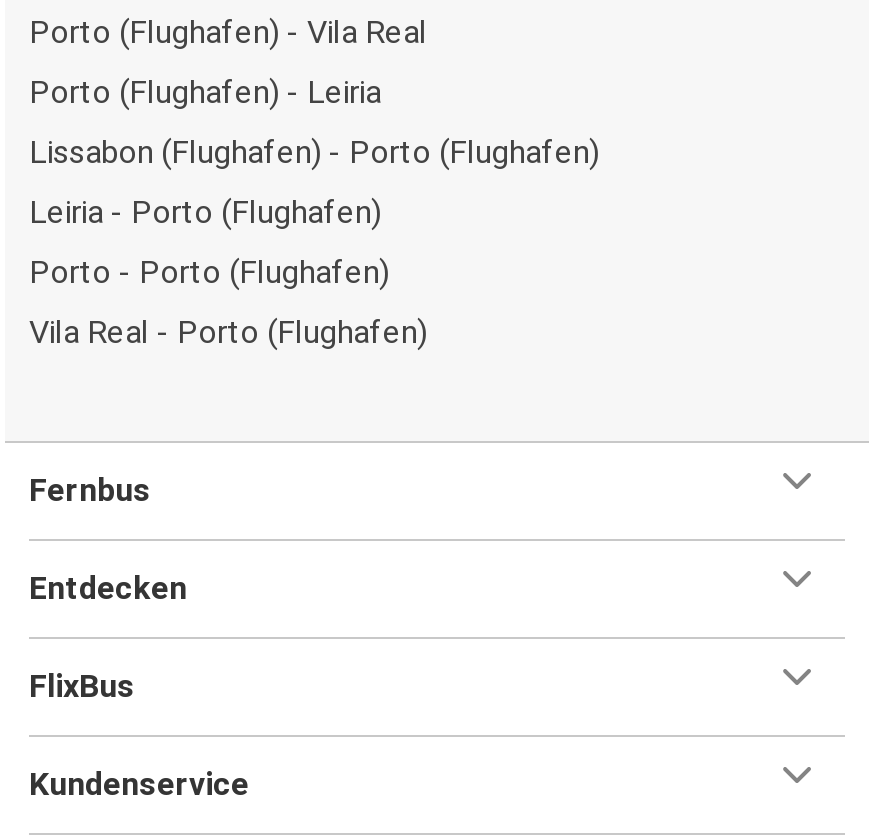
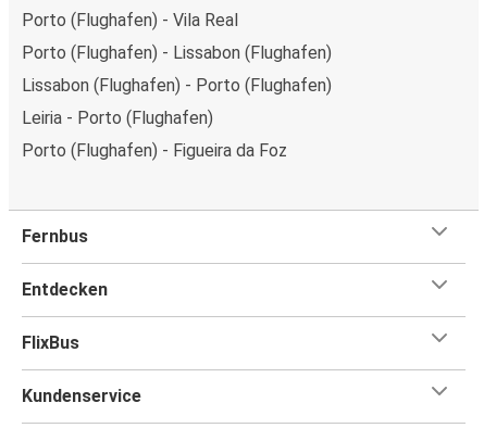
- Porto (Flughafen) - Leiria
+ Porto (Flughafen) - Lissabon (Flughafen)

- Porto - Porto (Flughafen)
- Vila Real - Porto (Flughafen)
+ Porto (Flughafen) - Figueira da Foz
